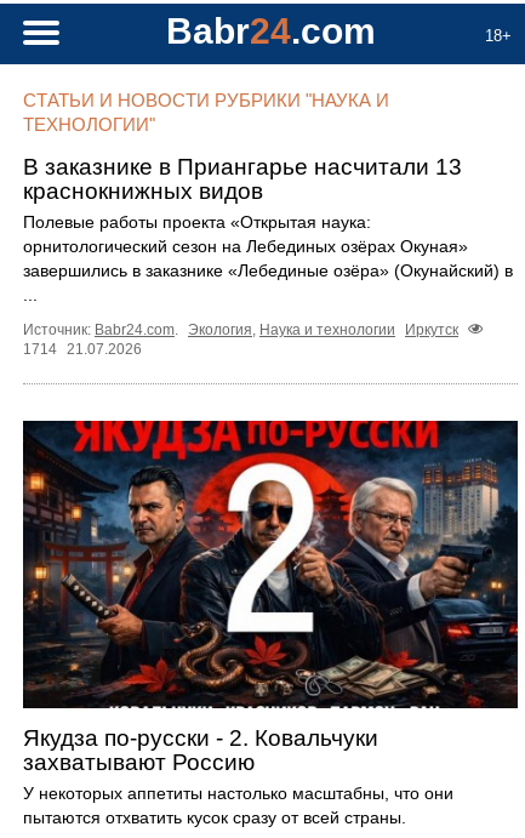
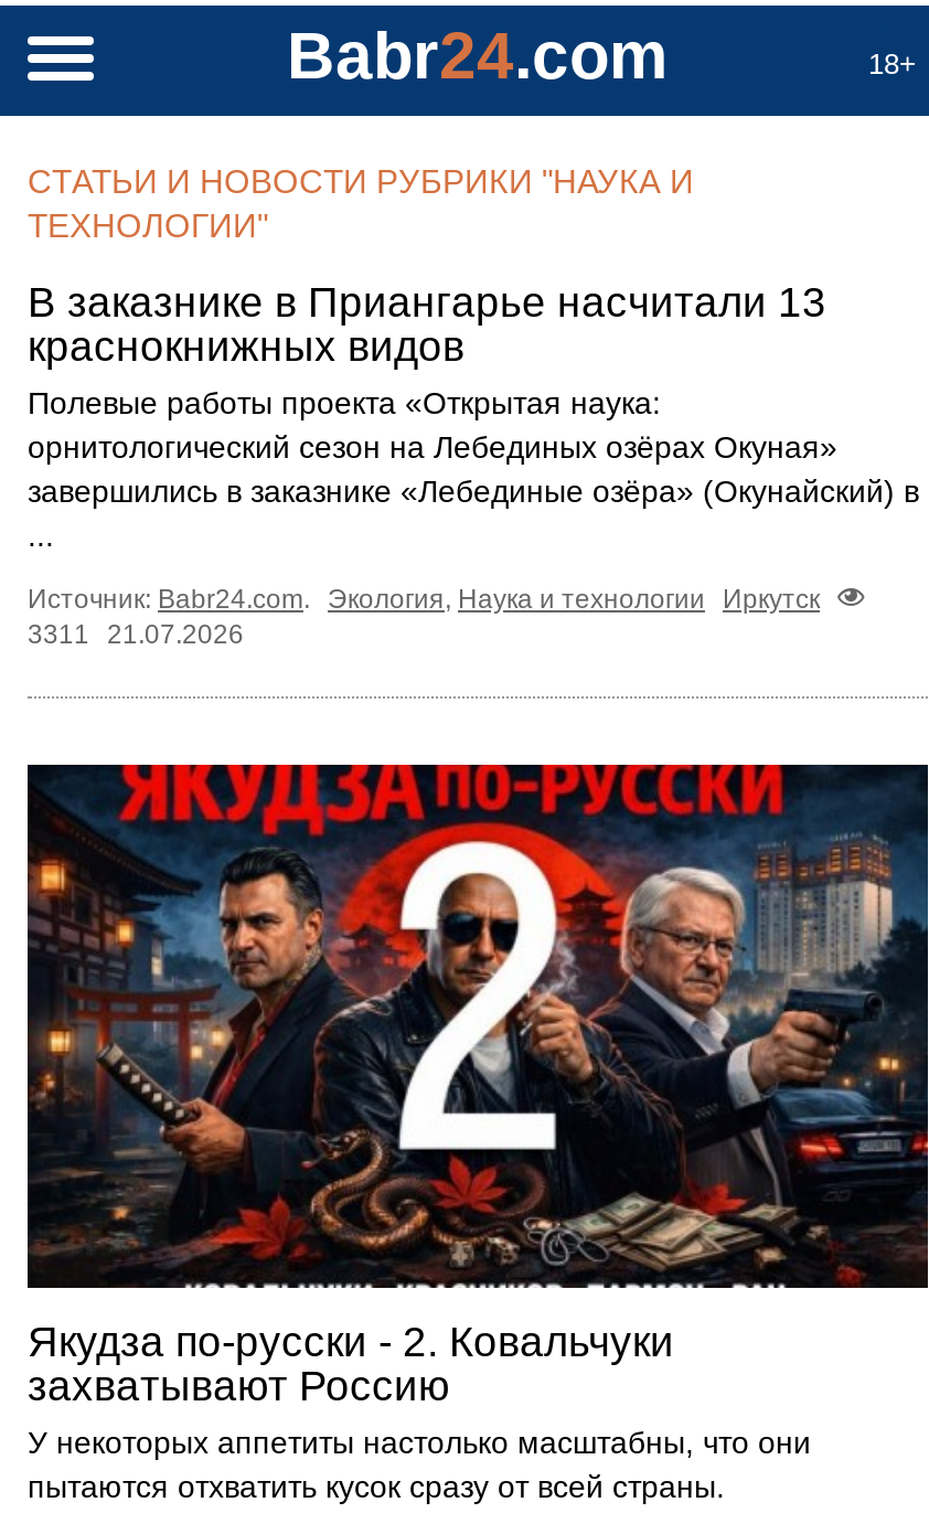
- 1714 21.07.2026
+ 3311 21.07.2026
